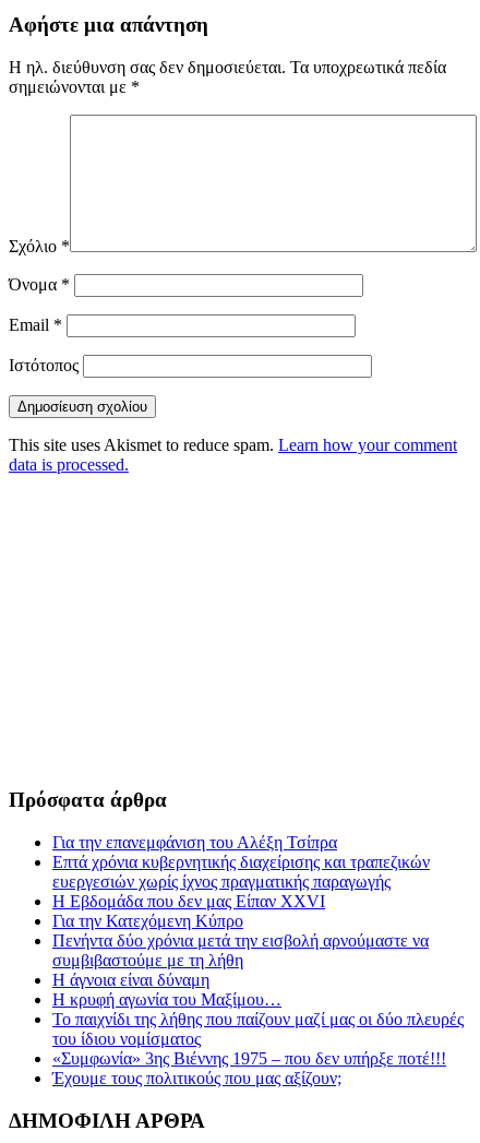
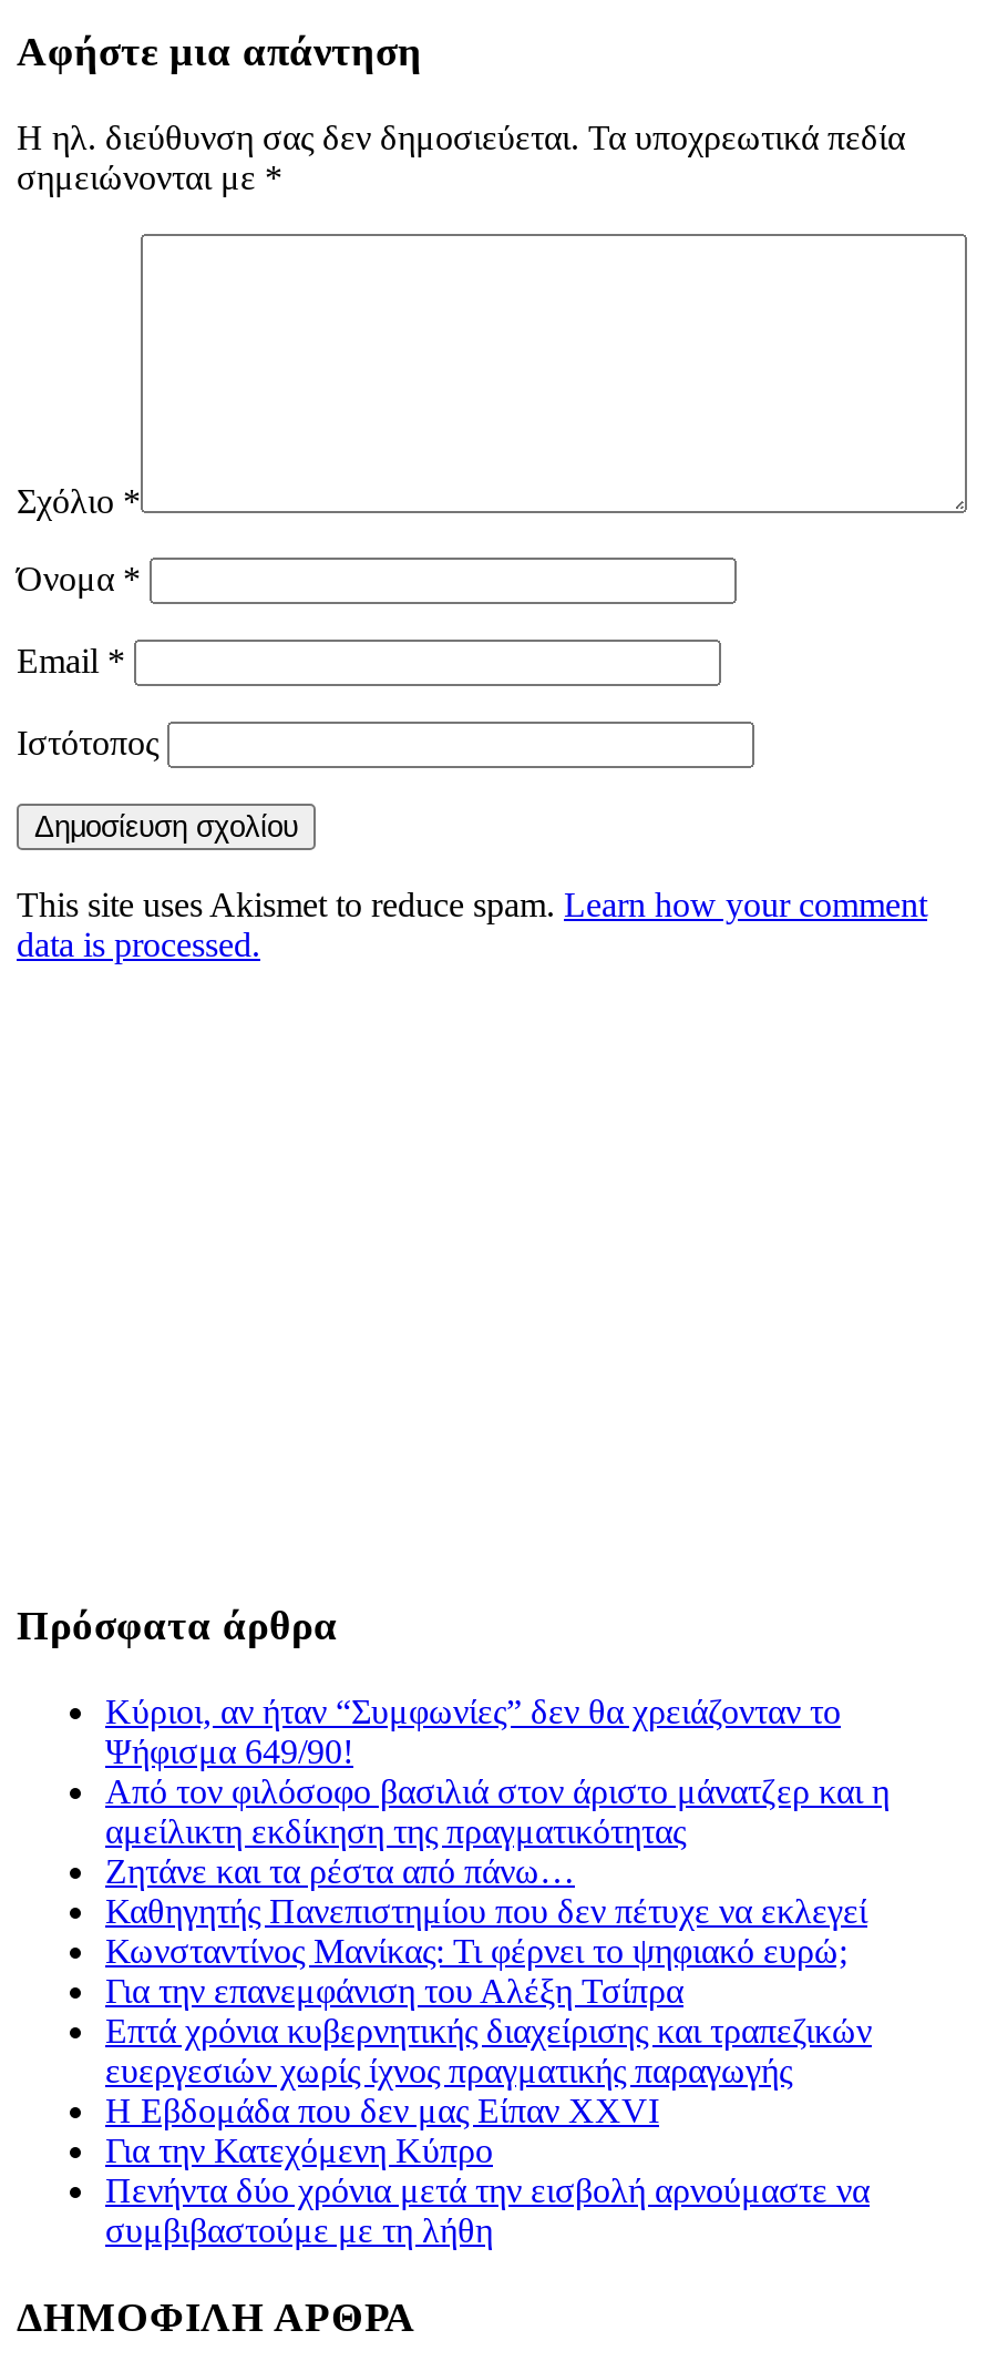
+ Κύριοι, αν ήταν “Συμφωνίες” δεν θα χρειάζονταν το
+ Ψήφισμα 649/90!
+ Από τον φιλόσοφο βασιλιά στον άριστο μάνατζερ και η
+ αμείλικτη εκδίκηση της πραγματικότητας
+ Ζητάνε και τα ρέστα από πάνω…
+ Καθηγητής Πανεπιστημίου που δεν πέτυχε να εκλεγεί
+ Κωνσταντίνος Μανίκας: Τι φέρνει το ψηφιακό ευρώ;

moved down: Για την επανεμφάνιση του Αλέξη Τσίπρα | Επτά χρόνια κυβερνητικής διαχείρισης και τραπεζικών | ευεργεσιών χωρίς ίχνος πραγματικής παραγωγής | Η Εβδομάδα που δεν μας Είπαν XXVI | Για την Κατεχόμενη Κύπρο | Πενήντα δύο χρόνια μετά την εισβολή αρνούμαστε να | συμβιβαστούμε με τη λήθη

- Η άγνοια είναι δύναμη
- Η κρυφή αγωνία του Μαξίμου…
- Το παιχνίδι της λήθης που παίζουν μαζί μας οι δύο πλευρές
- του ίδιου νομίσματος
- «Συμφωνία» 3ης Βιέννης 1975 – που δεν υπήρξε ποτέ!!!
- Έχουμε τους πολιτικούς που μας αξίζουν;
